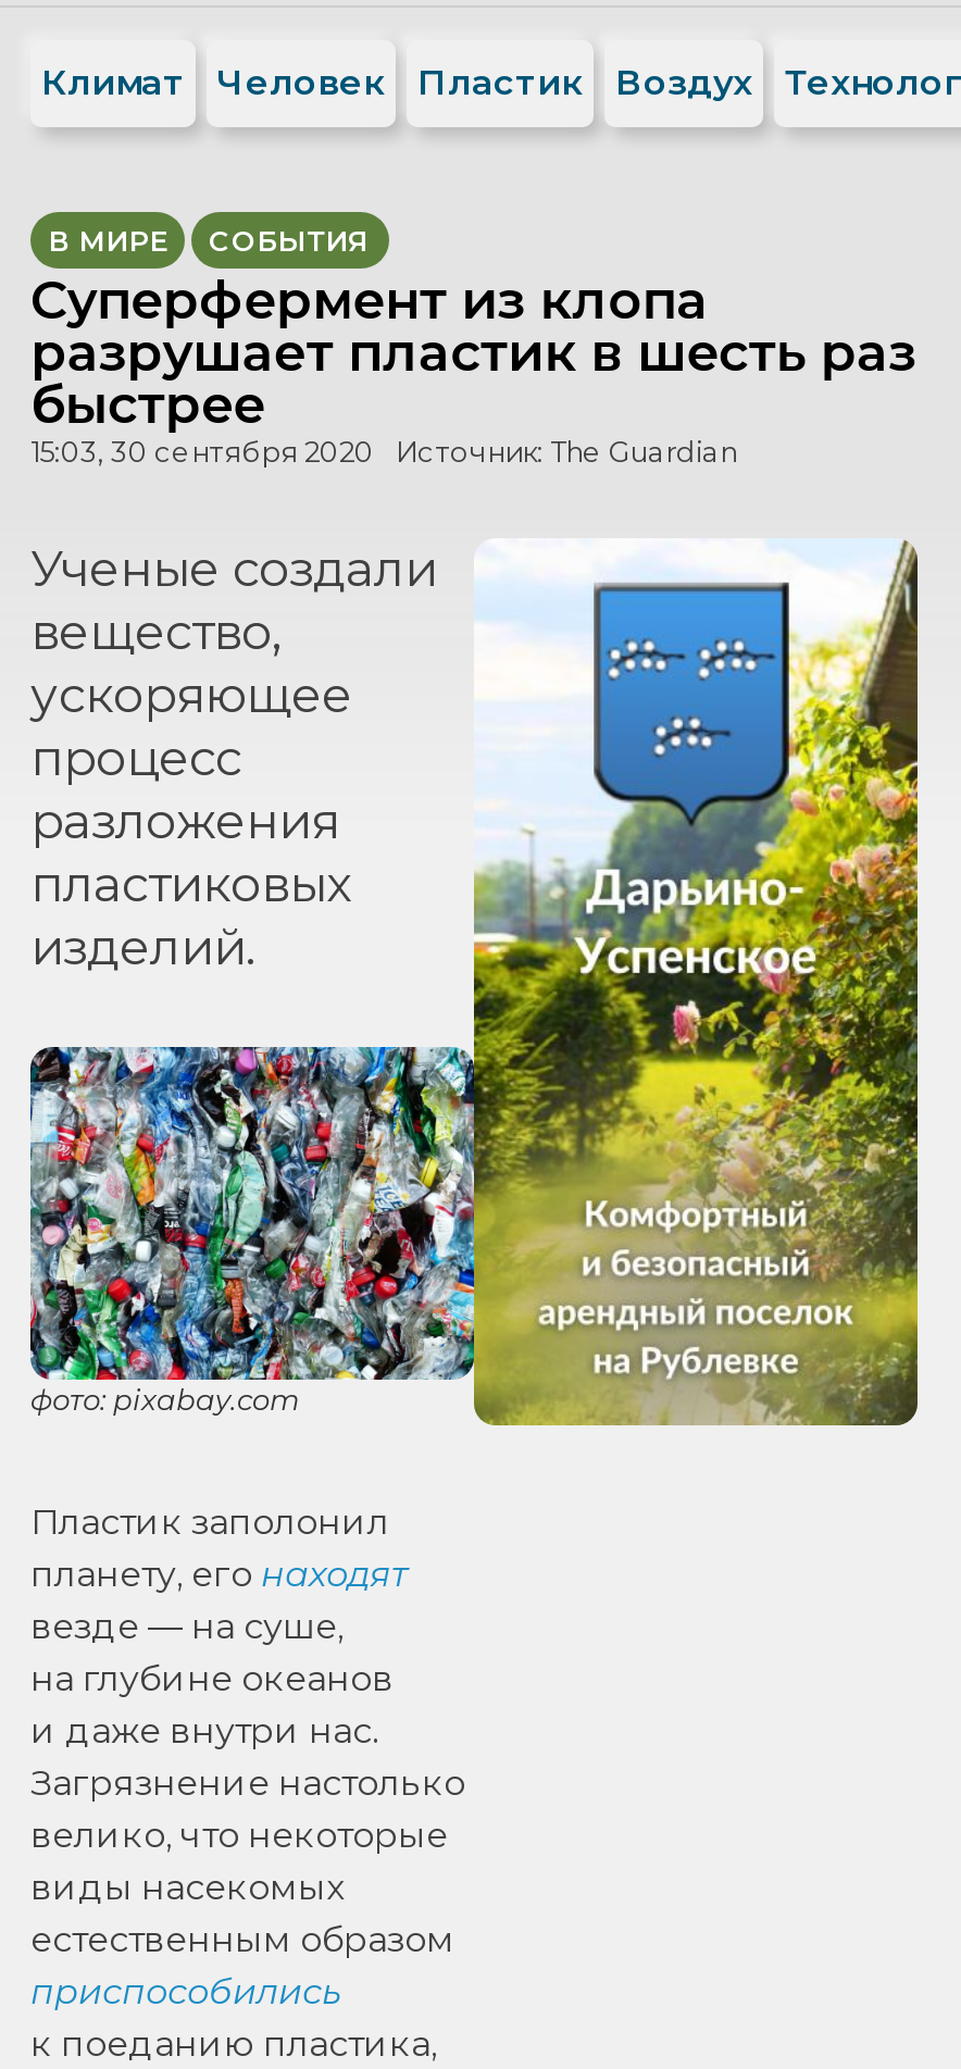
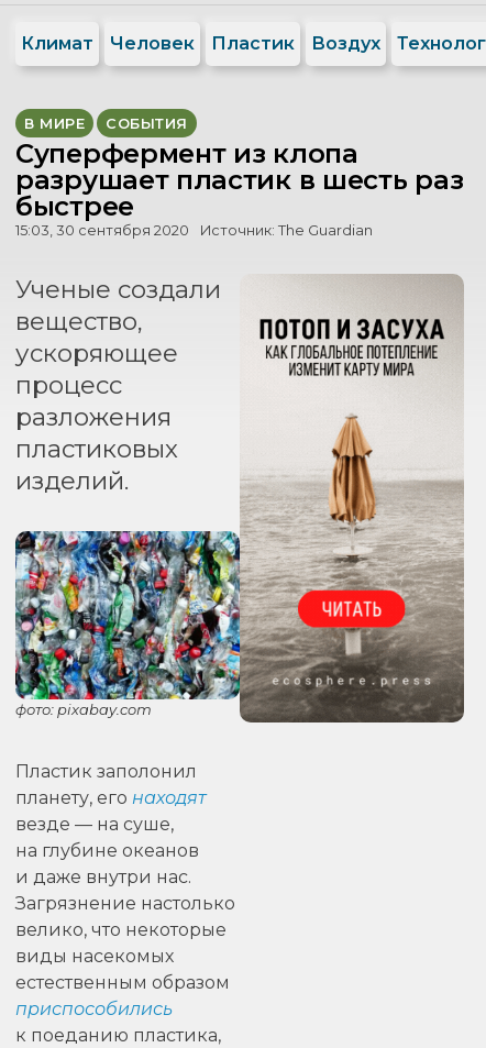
- [image]
+ [image]
